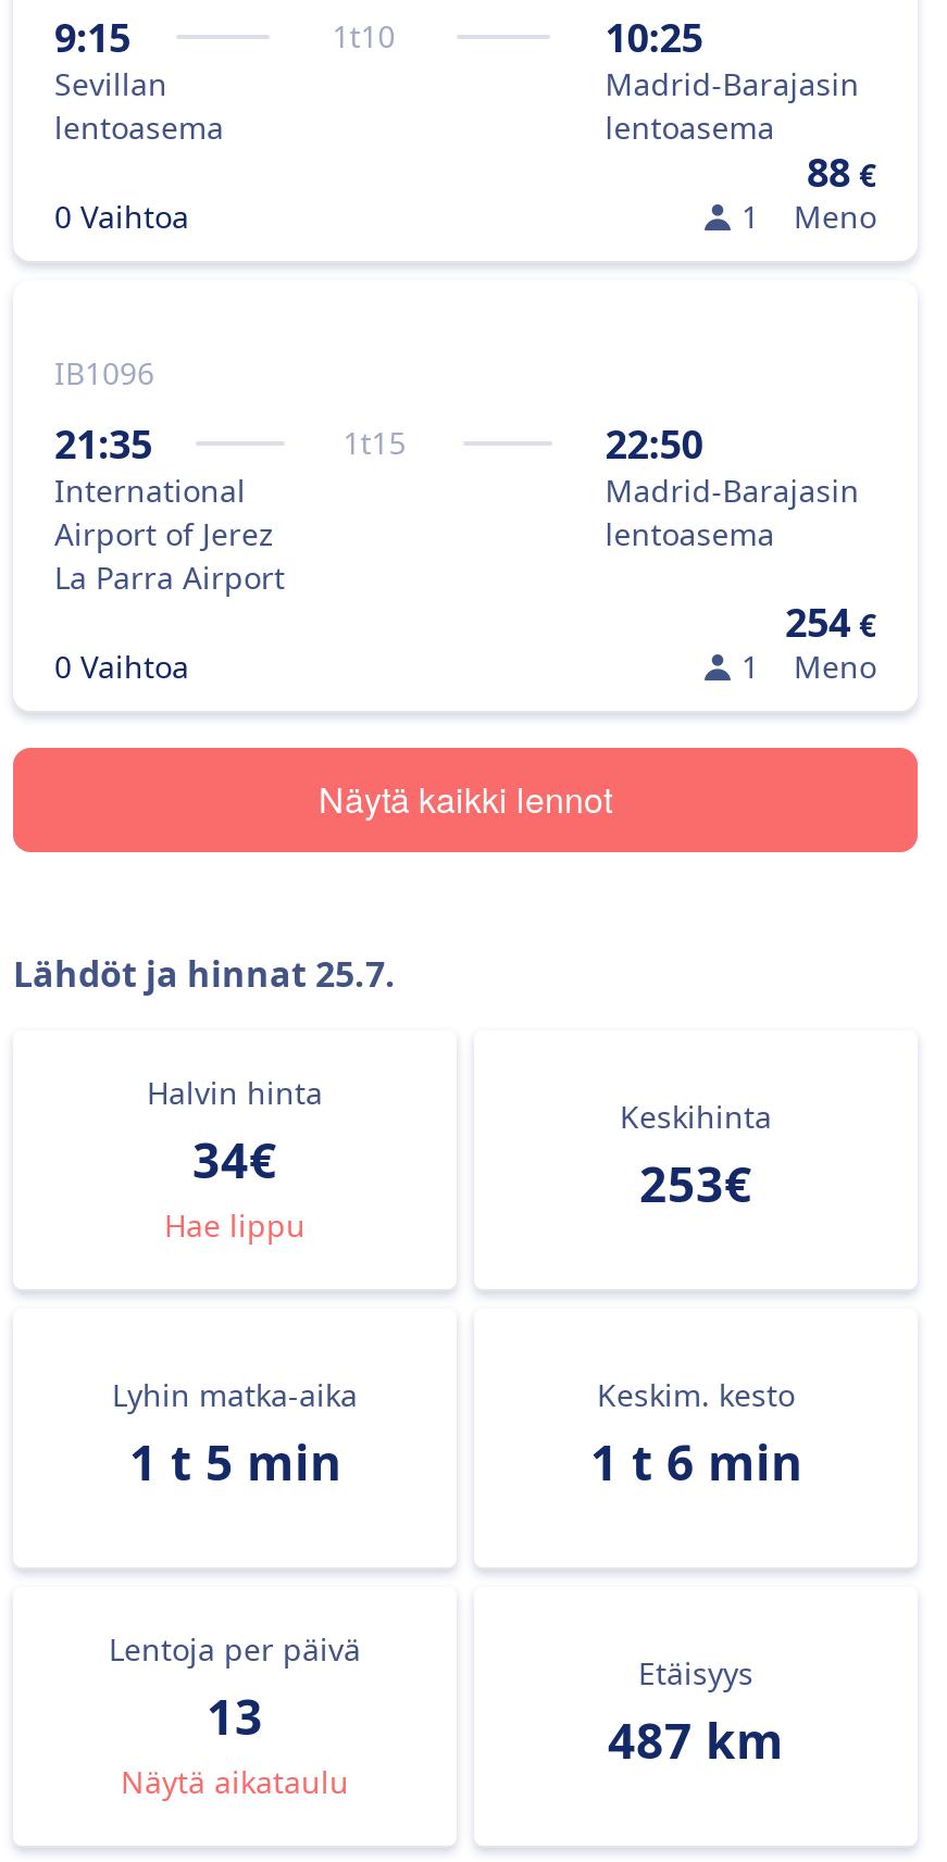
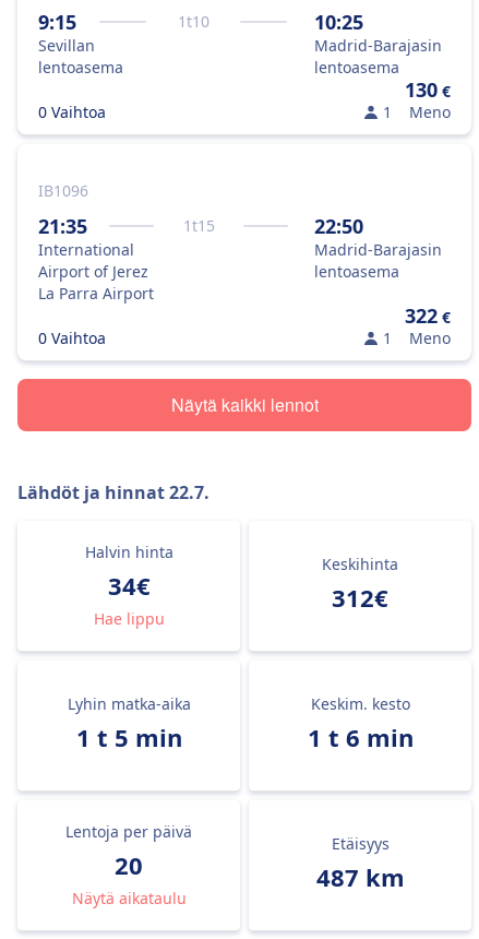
- 88 €
+ 130 €

- 254 €
+ 322 €

- Lähdöt ja hinnat 25.7.
+ Lähdöt ja hinnat 22.7.

- 253€
+ 312€

- 13
+ 20
